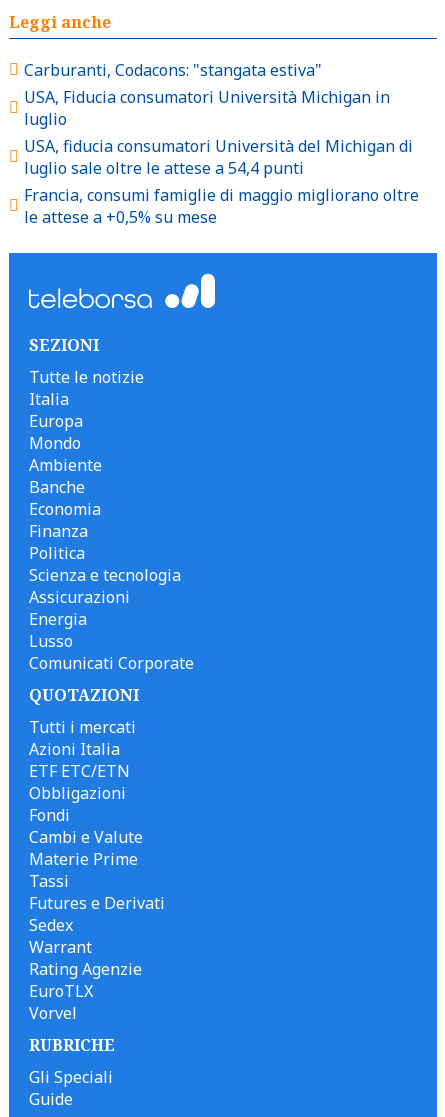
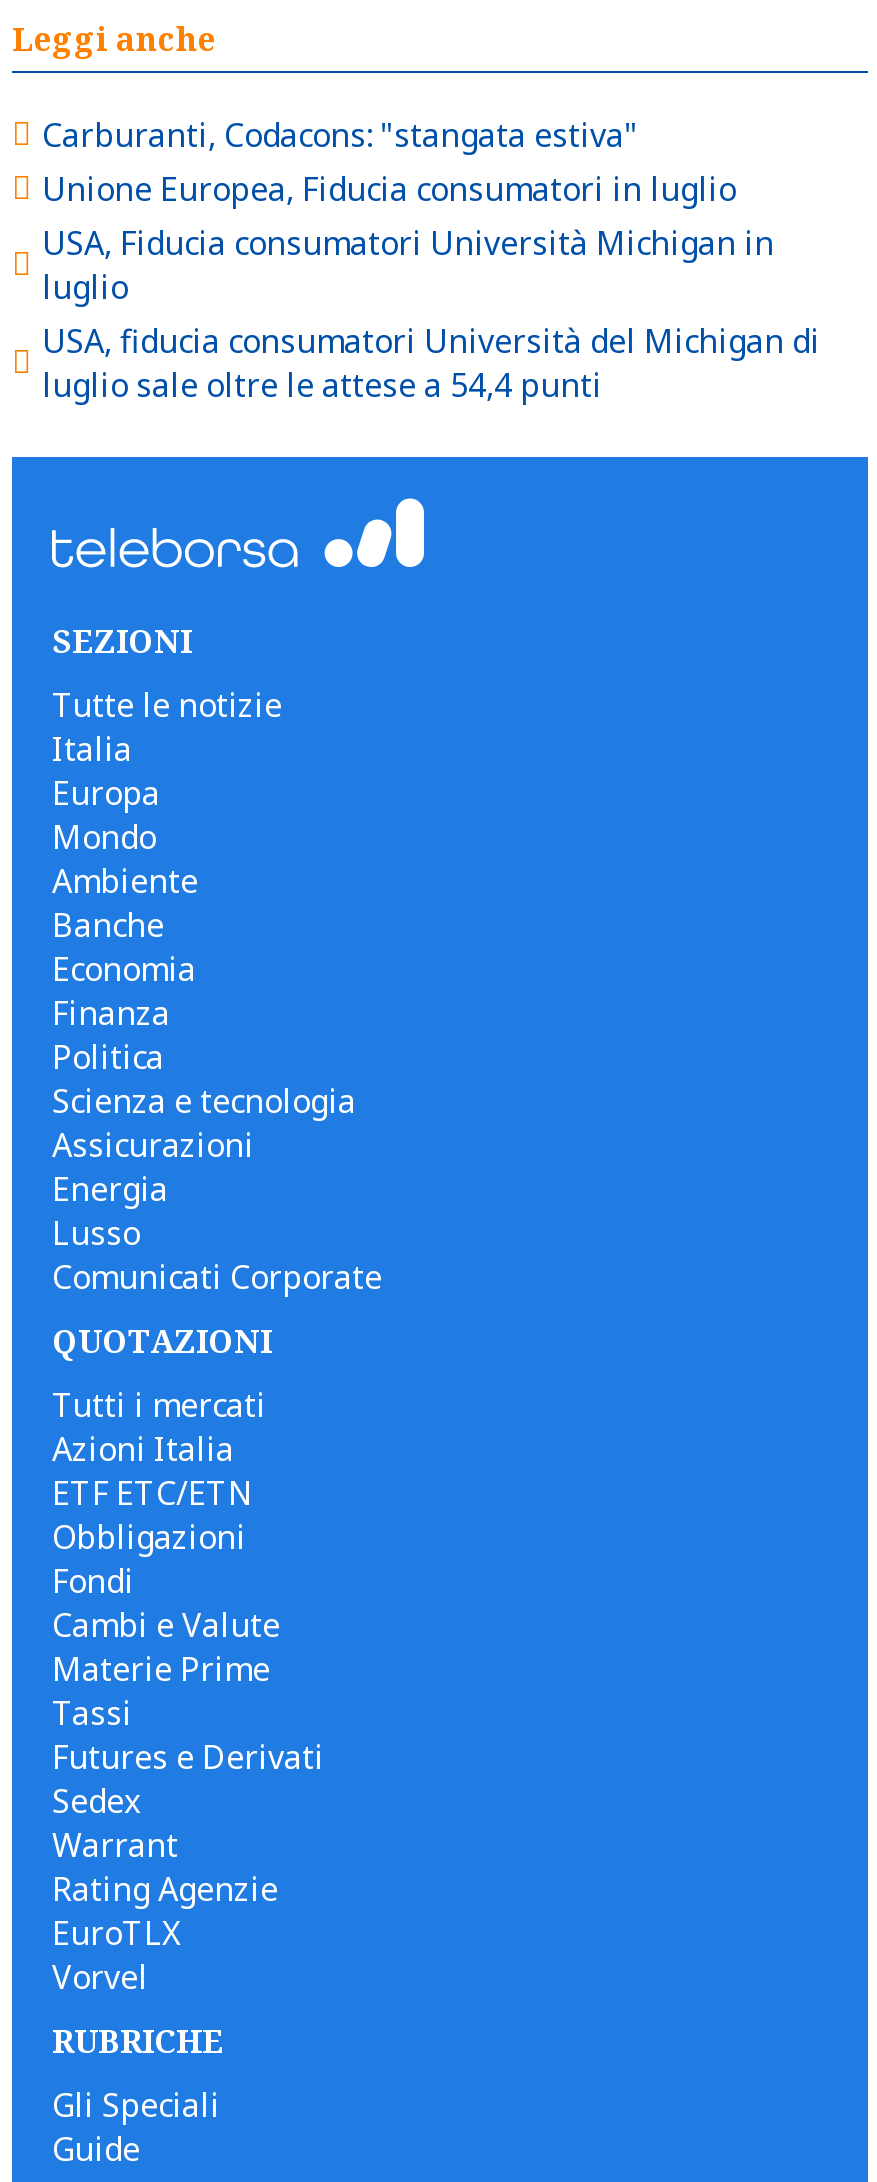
+ Unione Europea, Fiducia consumatori in luglio

moved down: USA, Fiducia consumatori Università Michigan in | luglio | USA, fiducia consumatori Università del Michigan di | luglio sale oltre le attese a 54,4 punti

- Francia, consumi famiglie di maggio migliorano oltre
- le attese a +0,5% su mese
